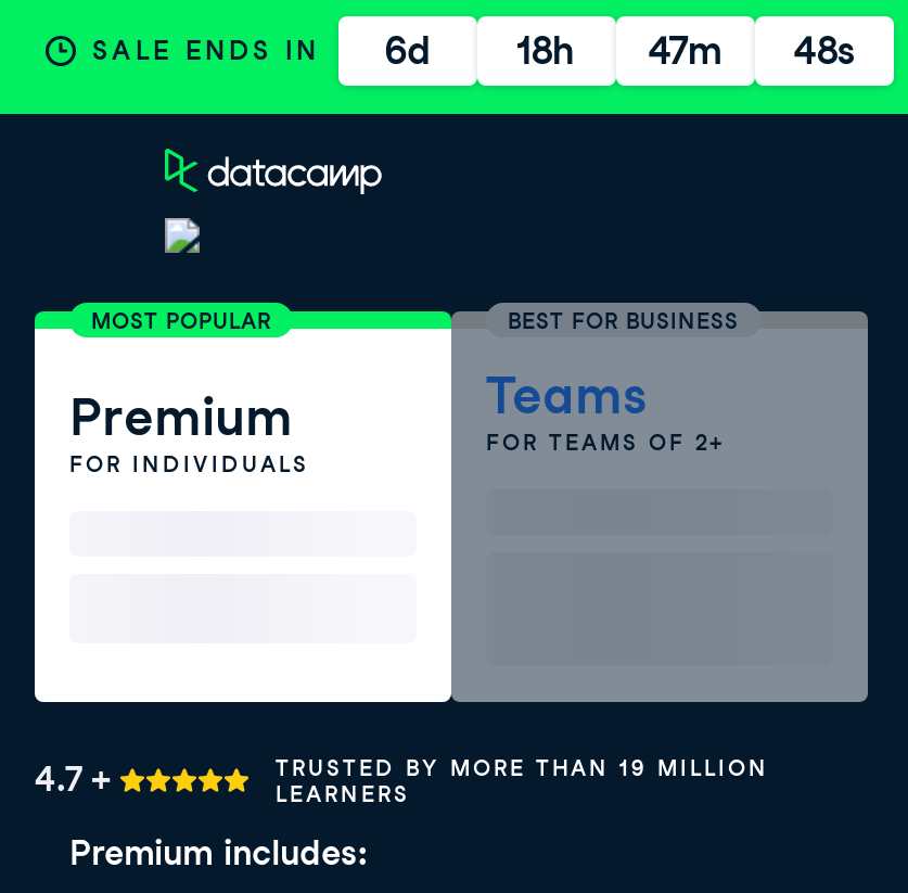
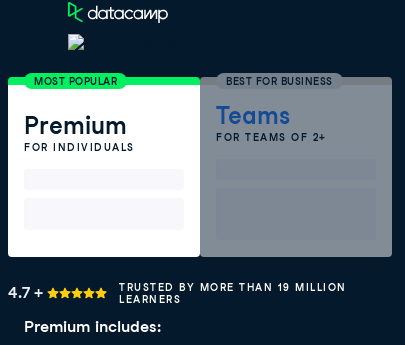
- SALE ENDS IN
- 6d
- 18h
- 47m
- 48s
